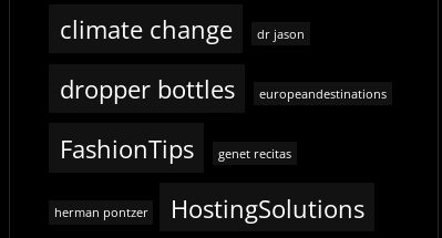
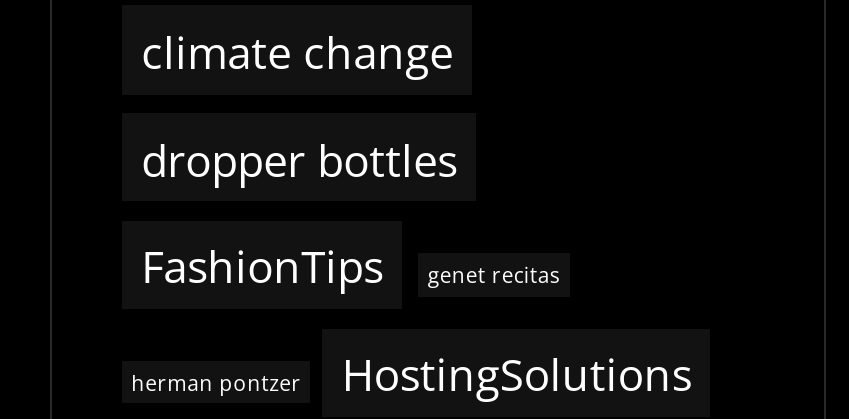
- dr jason

- europeandestinations
